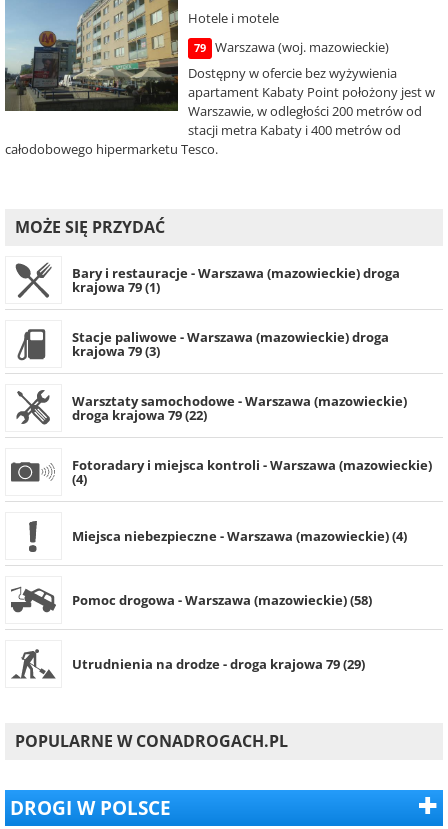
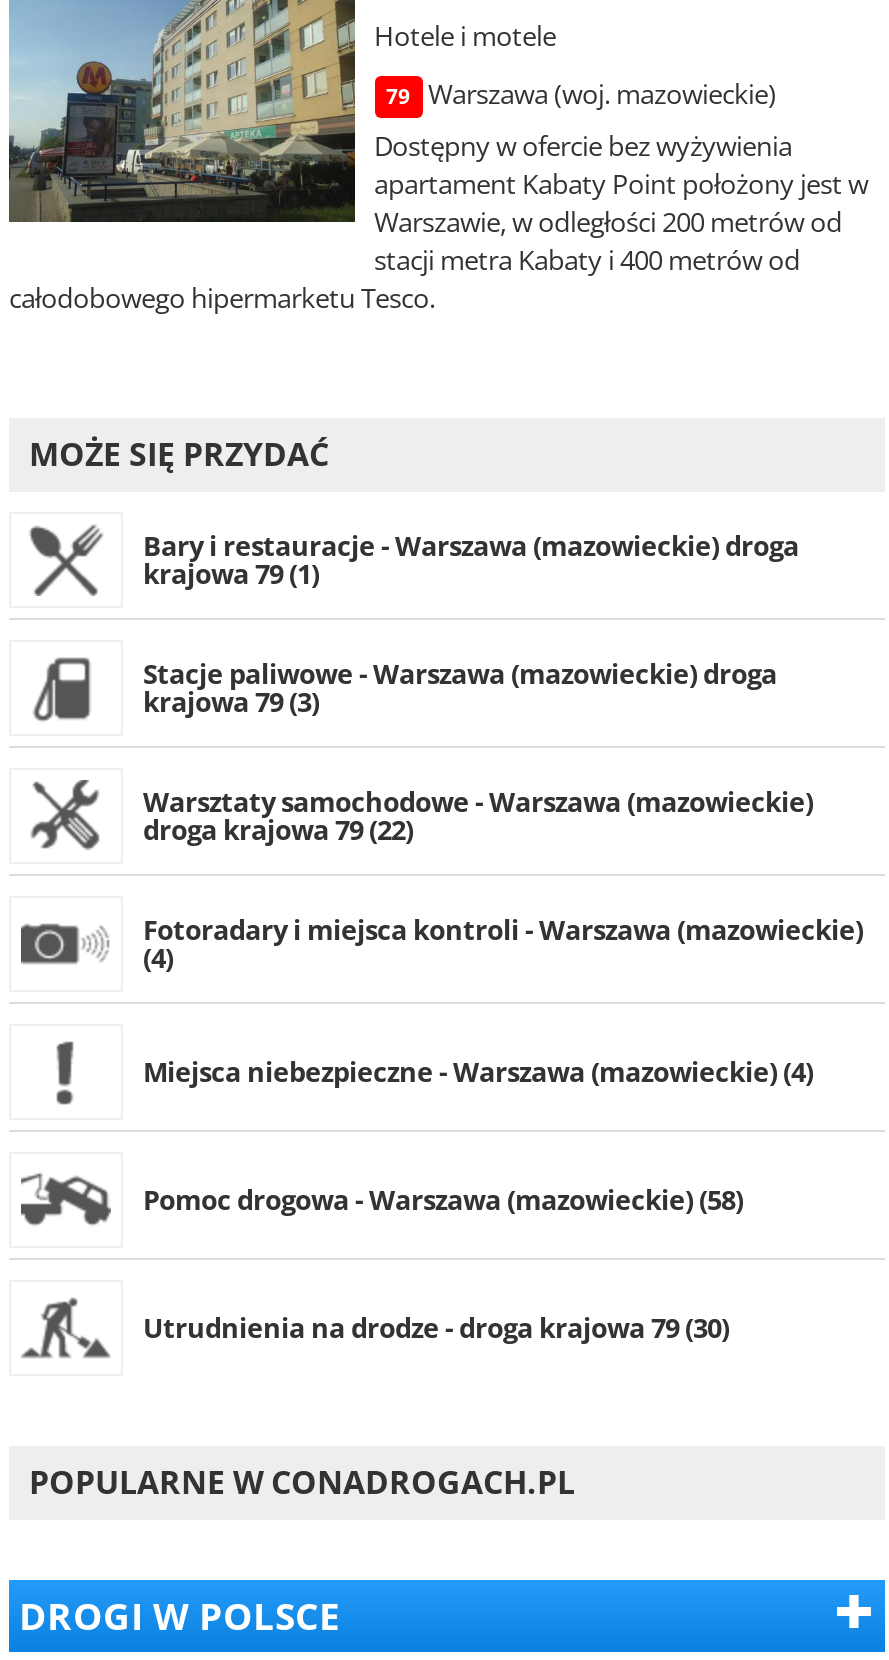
- Utrudnienia na drodze - droga krajowa 79 (29)
+ Utrudnienia na drodze - droga krajowa 79 (30)
